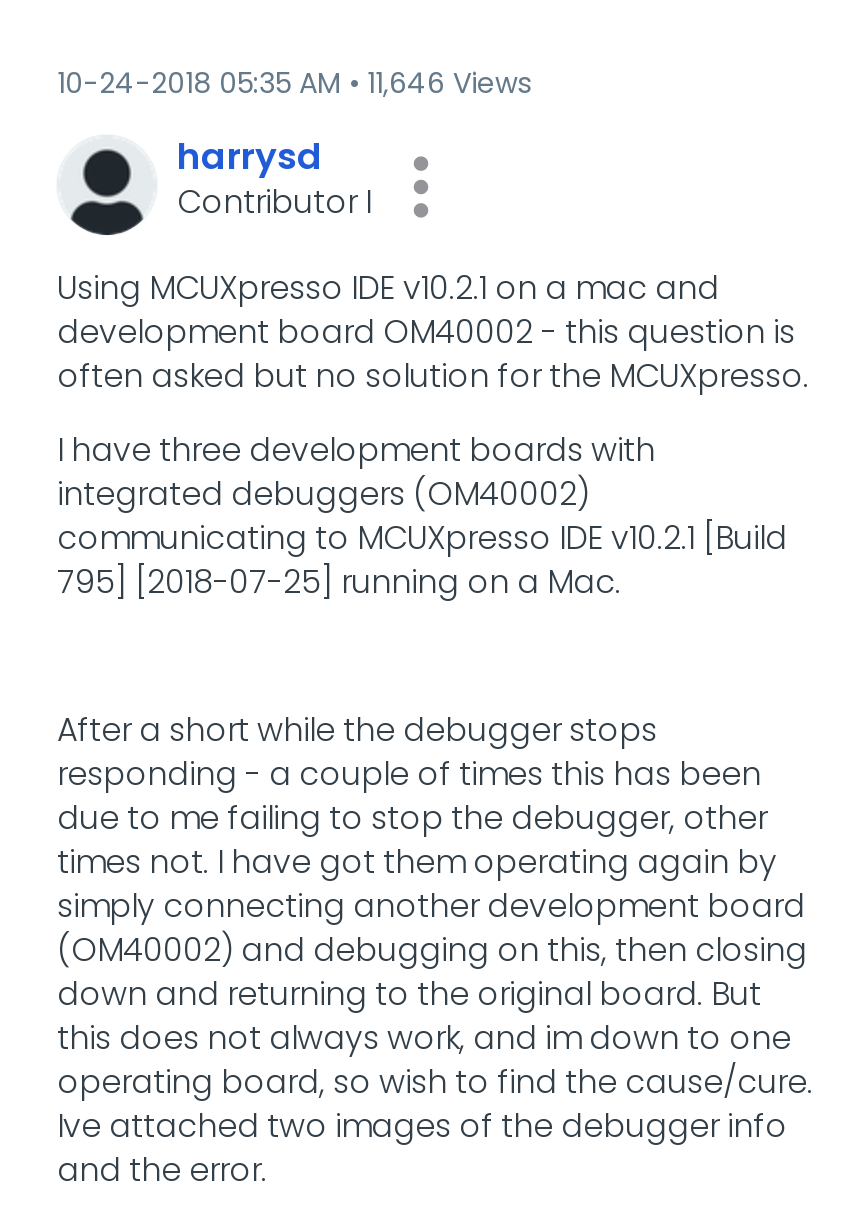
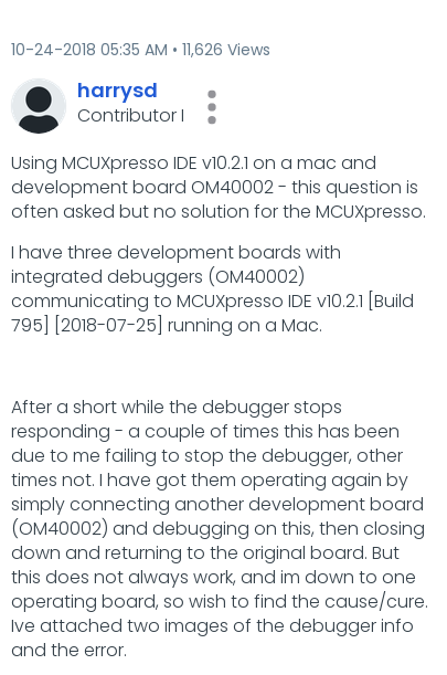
- 10-24-2018 05:35 AM 11,646 Views
+ 10-24-2018 05:35 AM 11,626 Views
